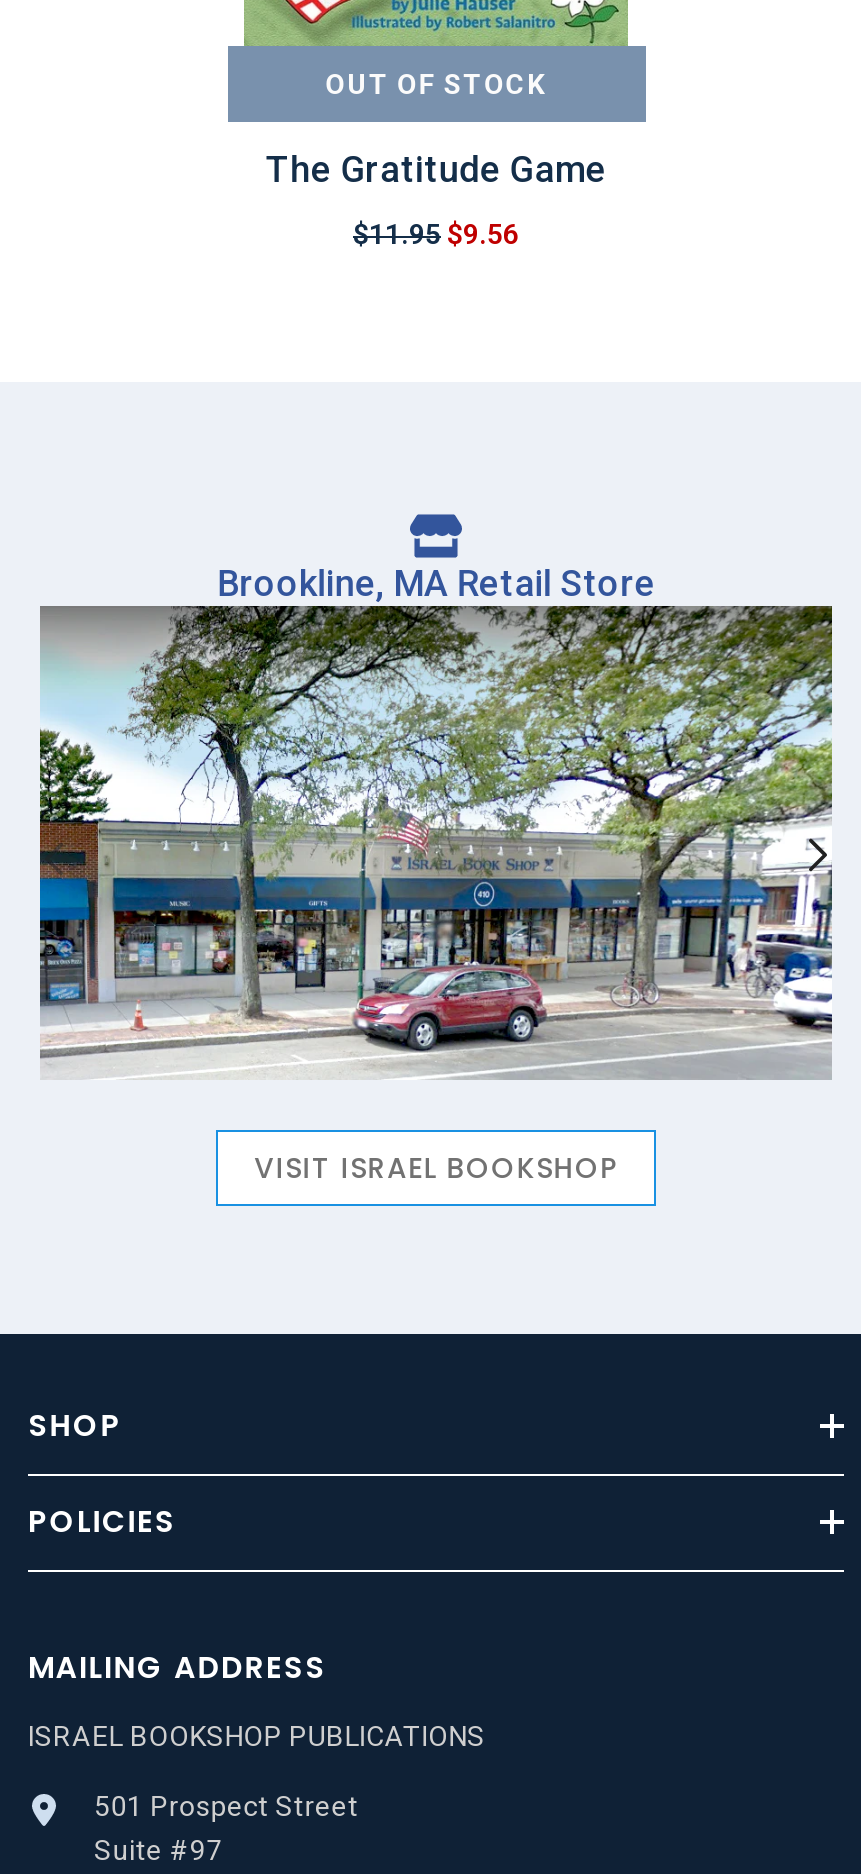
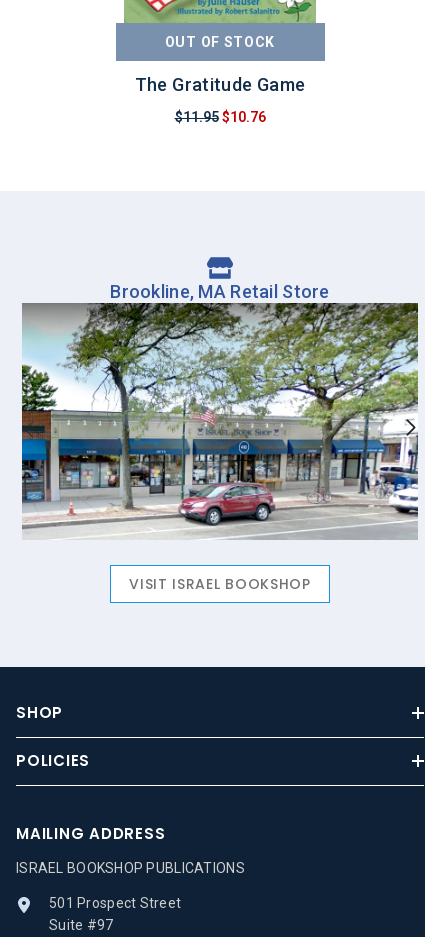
- $11.95 $9.56
+ $11.95 $10.76
